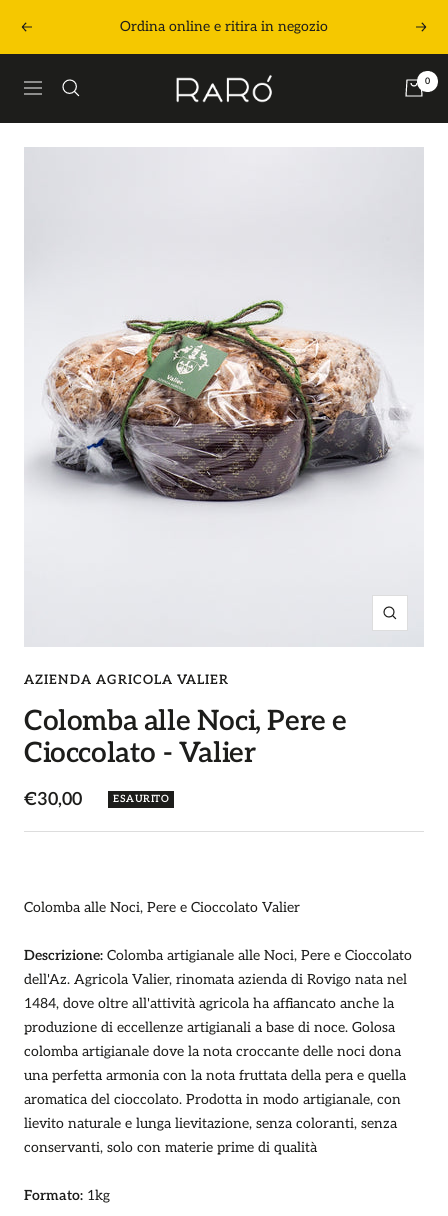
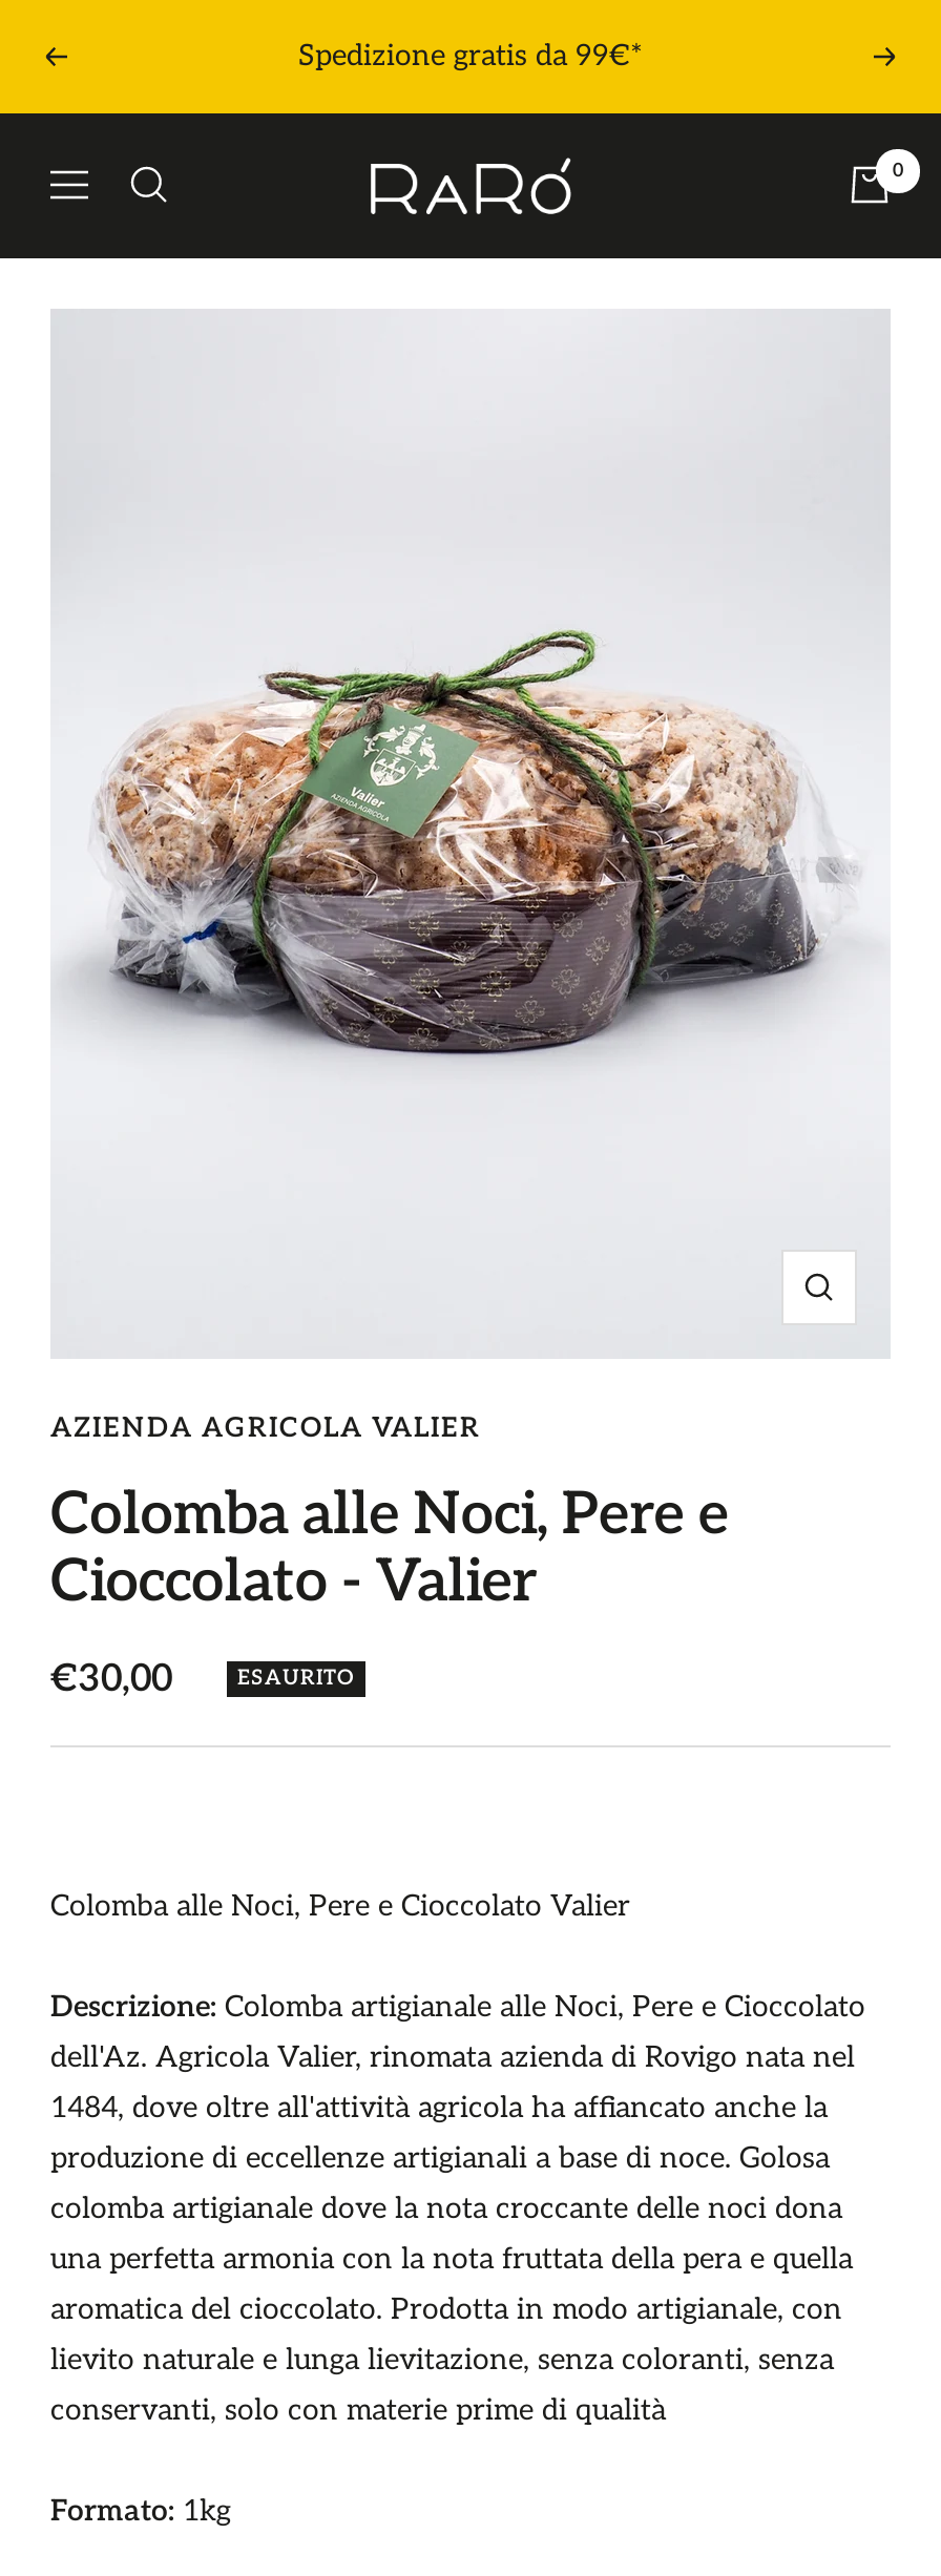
- Ordina online e ritira in negozio
+ Spedizione gratis da 99€*
